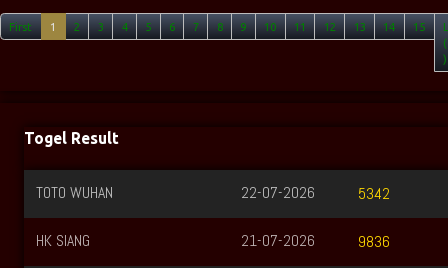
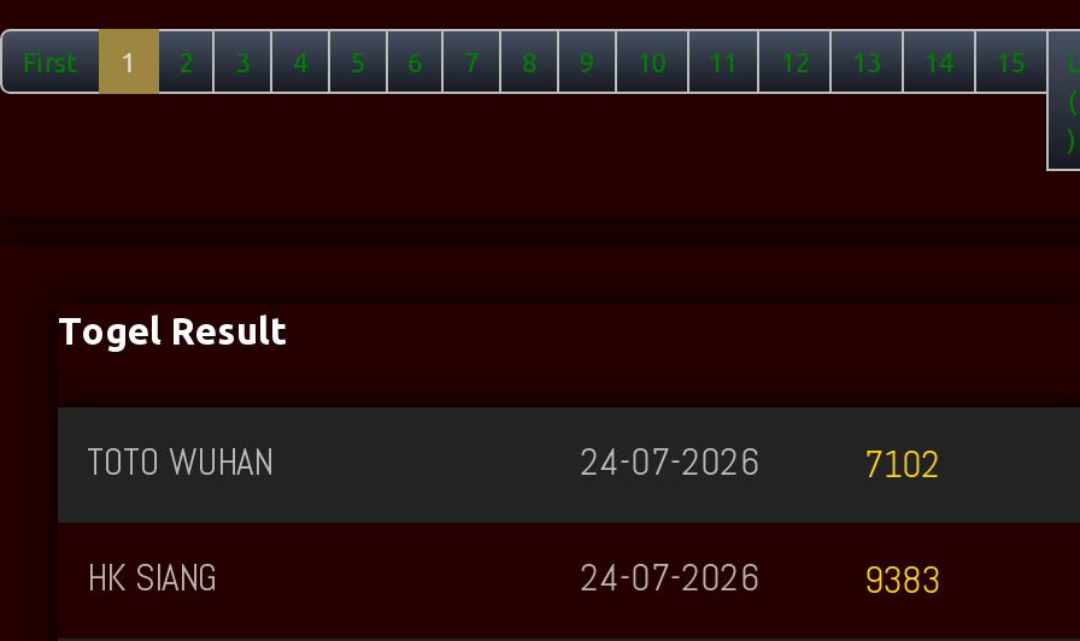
- 22-07-2026
+ 24-07-2026

- 5342
+ 7102

- 21-07-2026
+ 24-07-2026

- 9836
+ 9383
